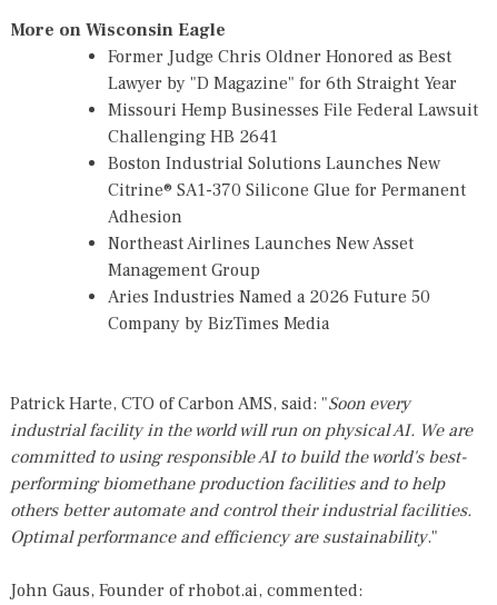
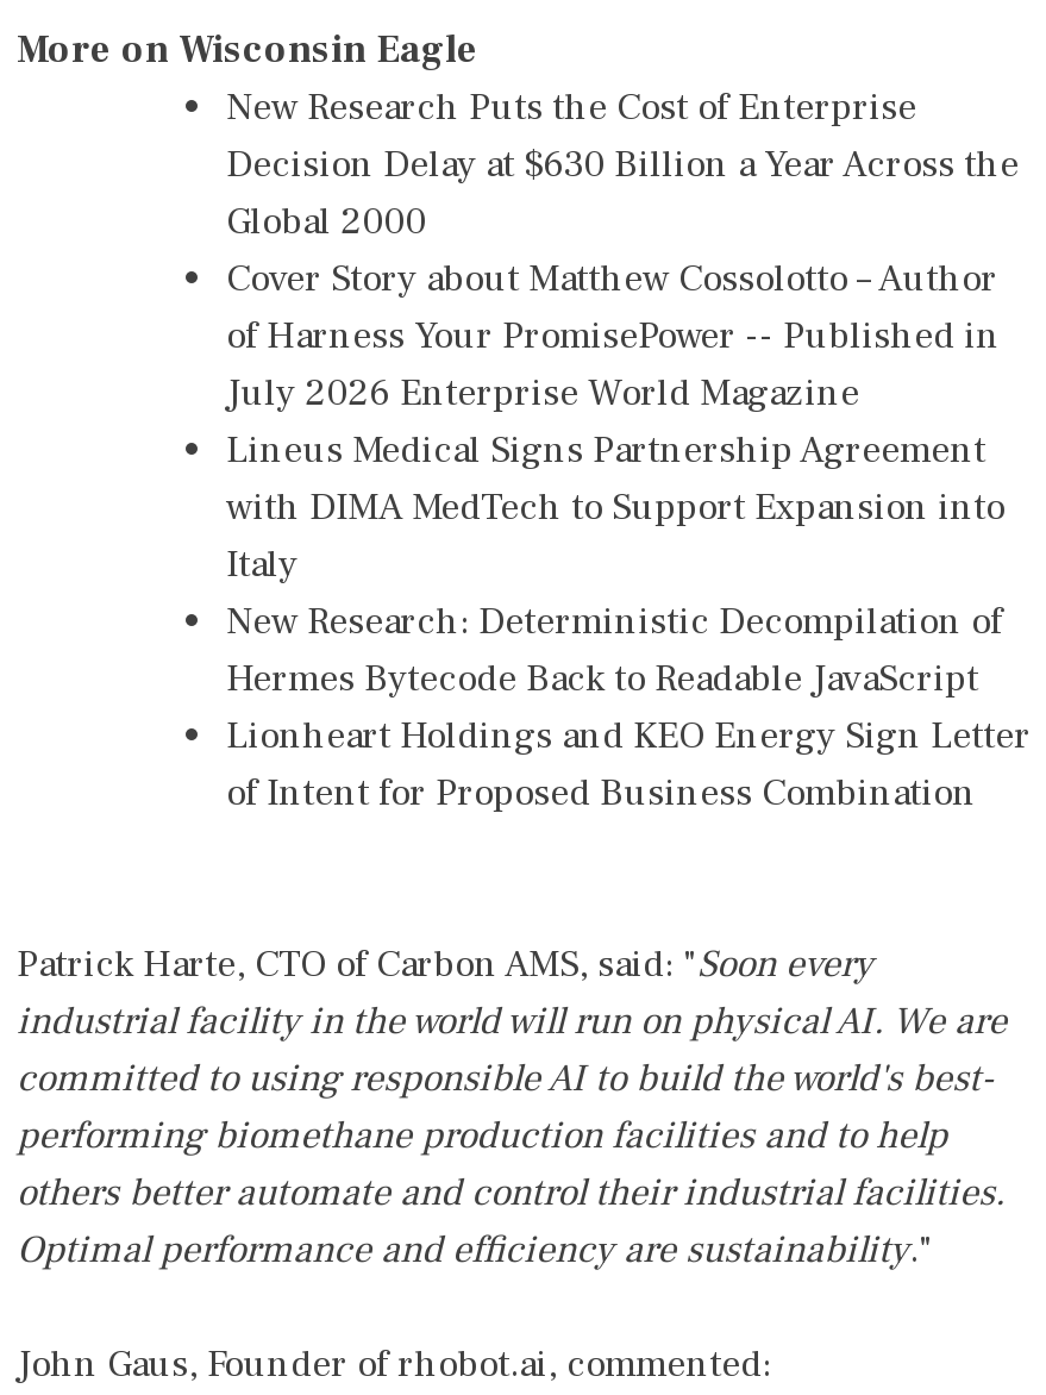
- Former Judge Chris Oldner Honored as Best
- Lawyer by "D Magazine" for 6th Straight Year
- Missouri Hemp Businesses File Federal Lawsuit
- Challenging HB 2641
- Boston Industrial Solutions Launches New
- Citrine® SA1-370 Silicone Glue for Permanent
- Adhesion
- Northeast Airlines Launches New Asset
- Management Group
- Aries Industries Named a 2026 Future 50
- Company by BizTimes Media
+ New Research Puts the Cost of Enterprise
+ Decision Delay at $630 Billion a Year Across the
+ Global 2000
+ Cover Story about Matthew Cossolotto – Author
+ of Harness Your PromisePower -- Published in
+ July 2026 Enterprise World Magazine
+ Lineus Medical Signs Partnership Agreement
+ with DIMA MedTech to Support Expansion into
+ Italy
+ New Research: Deterministic Decompilation of
+ Hermes Bytecode Back to Readable JavaScript
+ Lionheart Holdings and KEO Energy Sign Letter
+ of Intent for Proposed Business Combination
